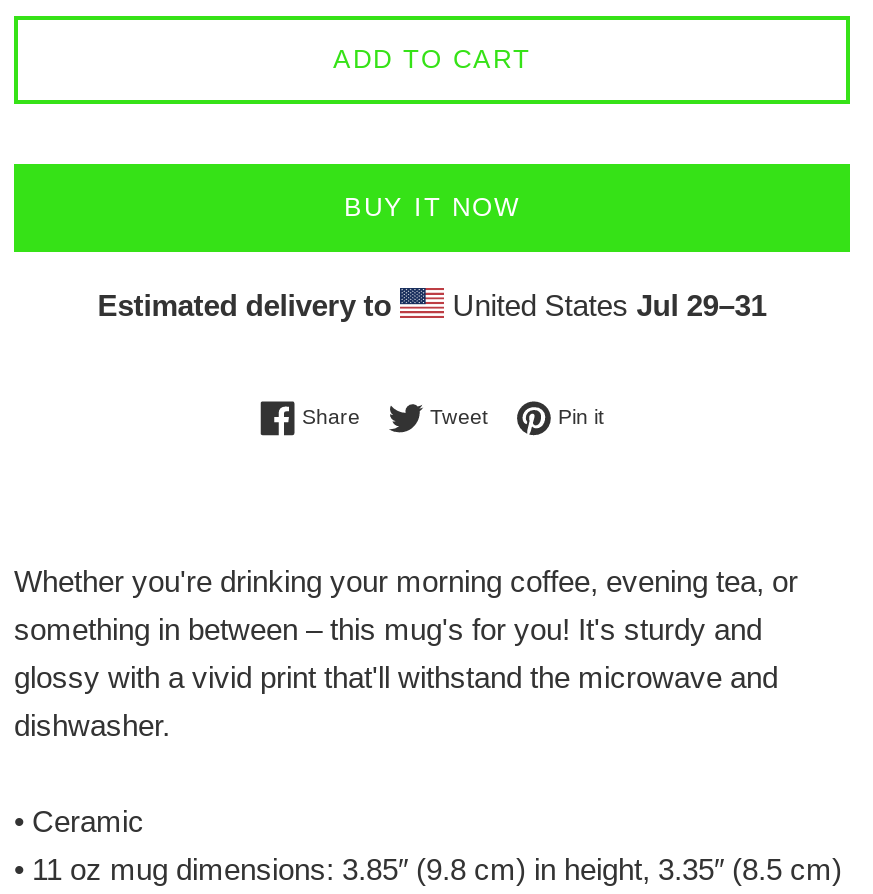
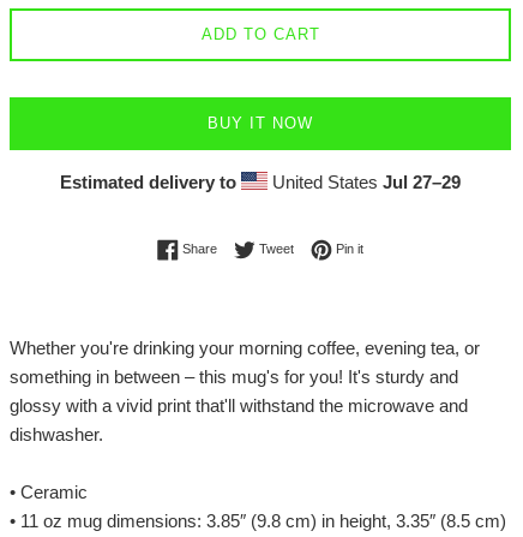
- United States Jul 29–31
+ United States Jul 27–29
